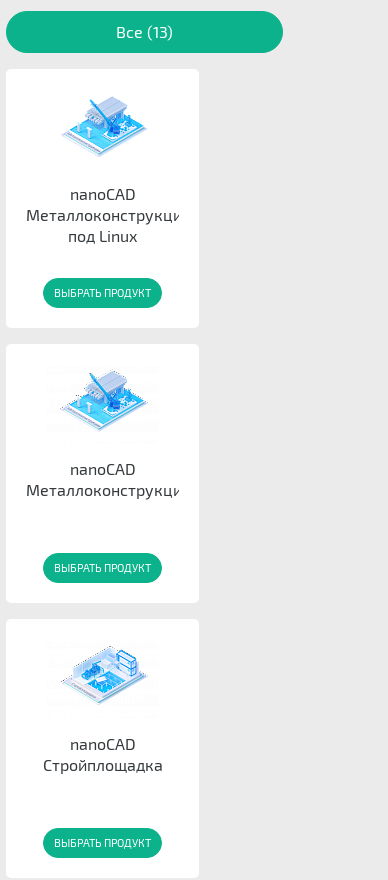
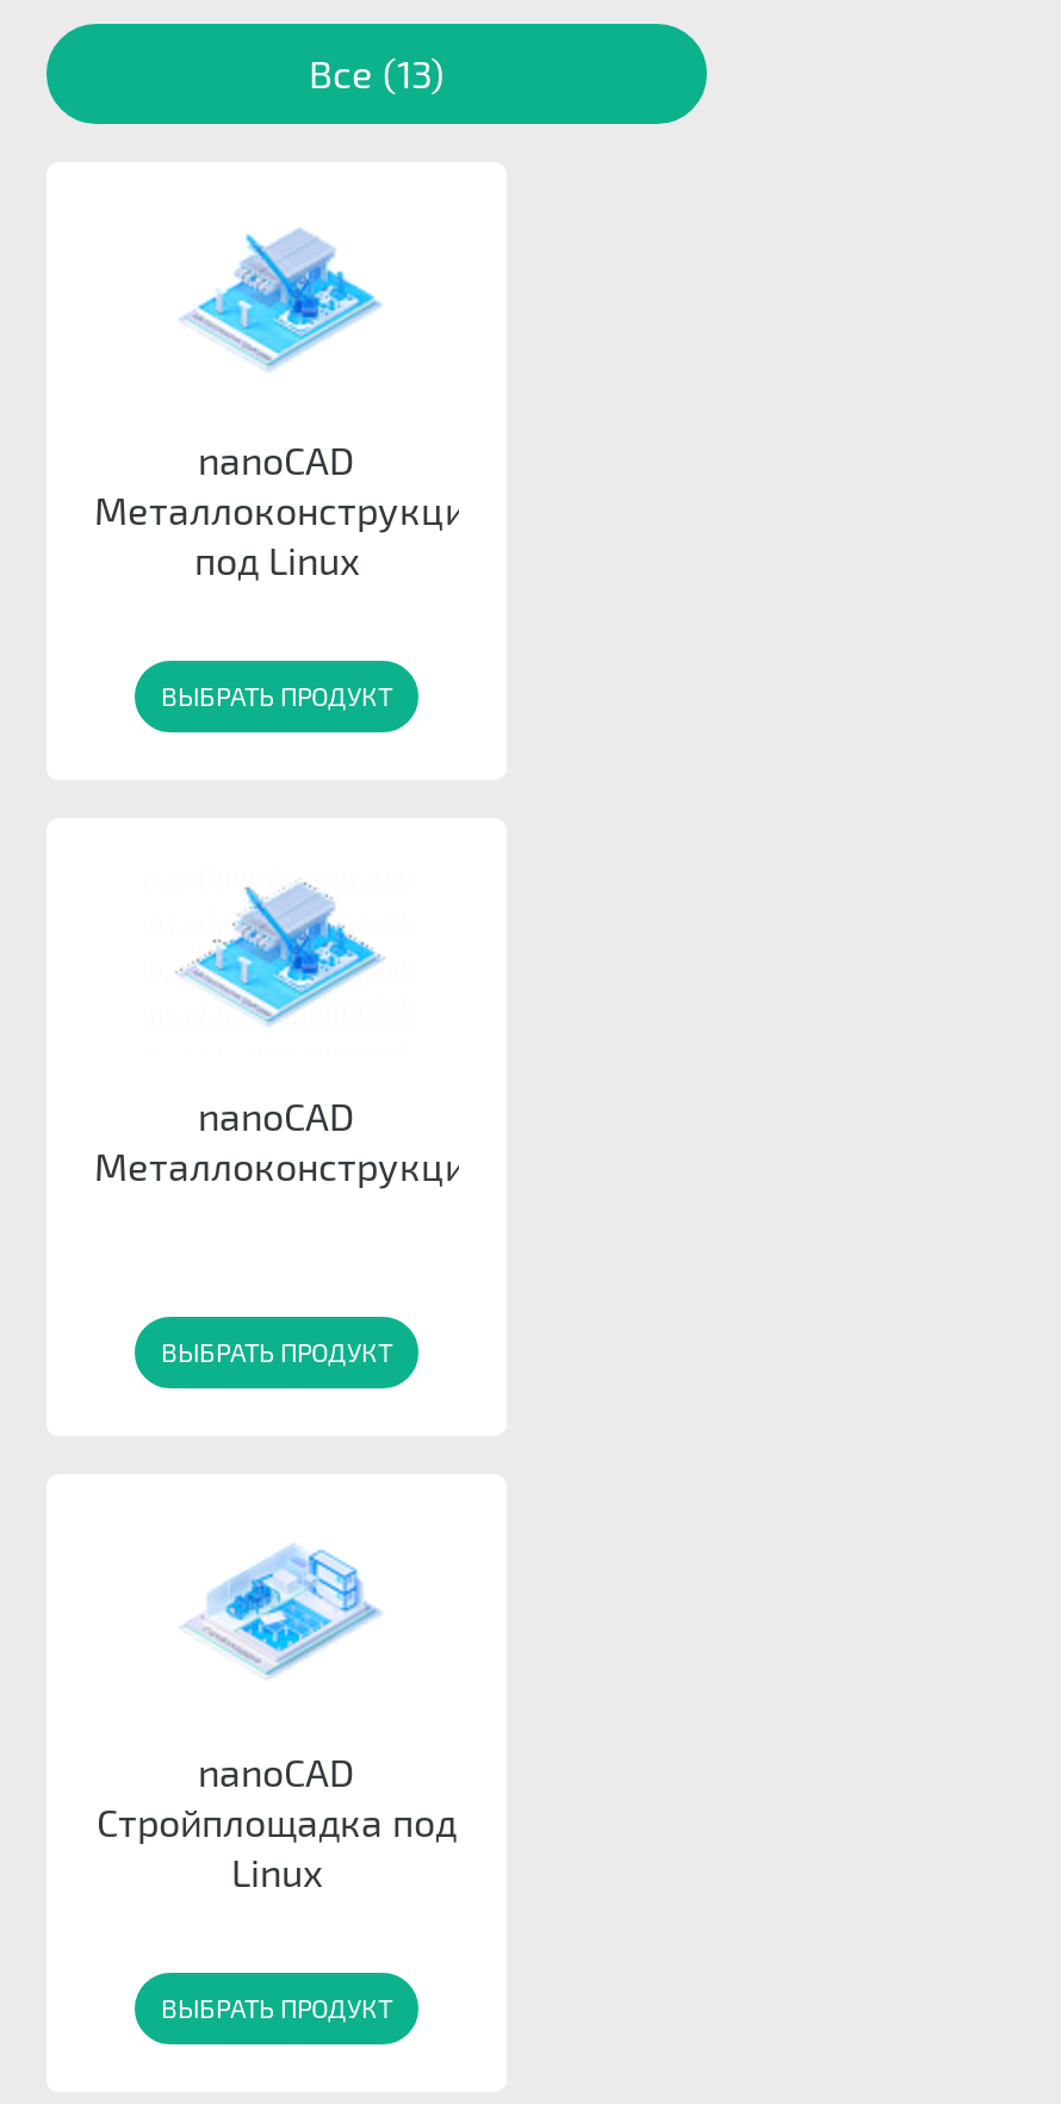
- Стройплощадка
+ Стройплощадка под
+ Linux
